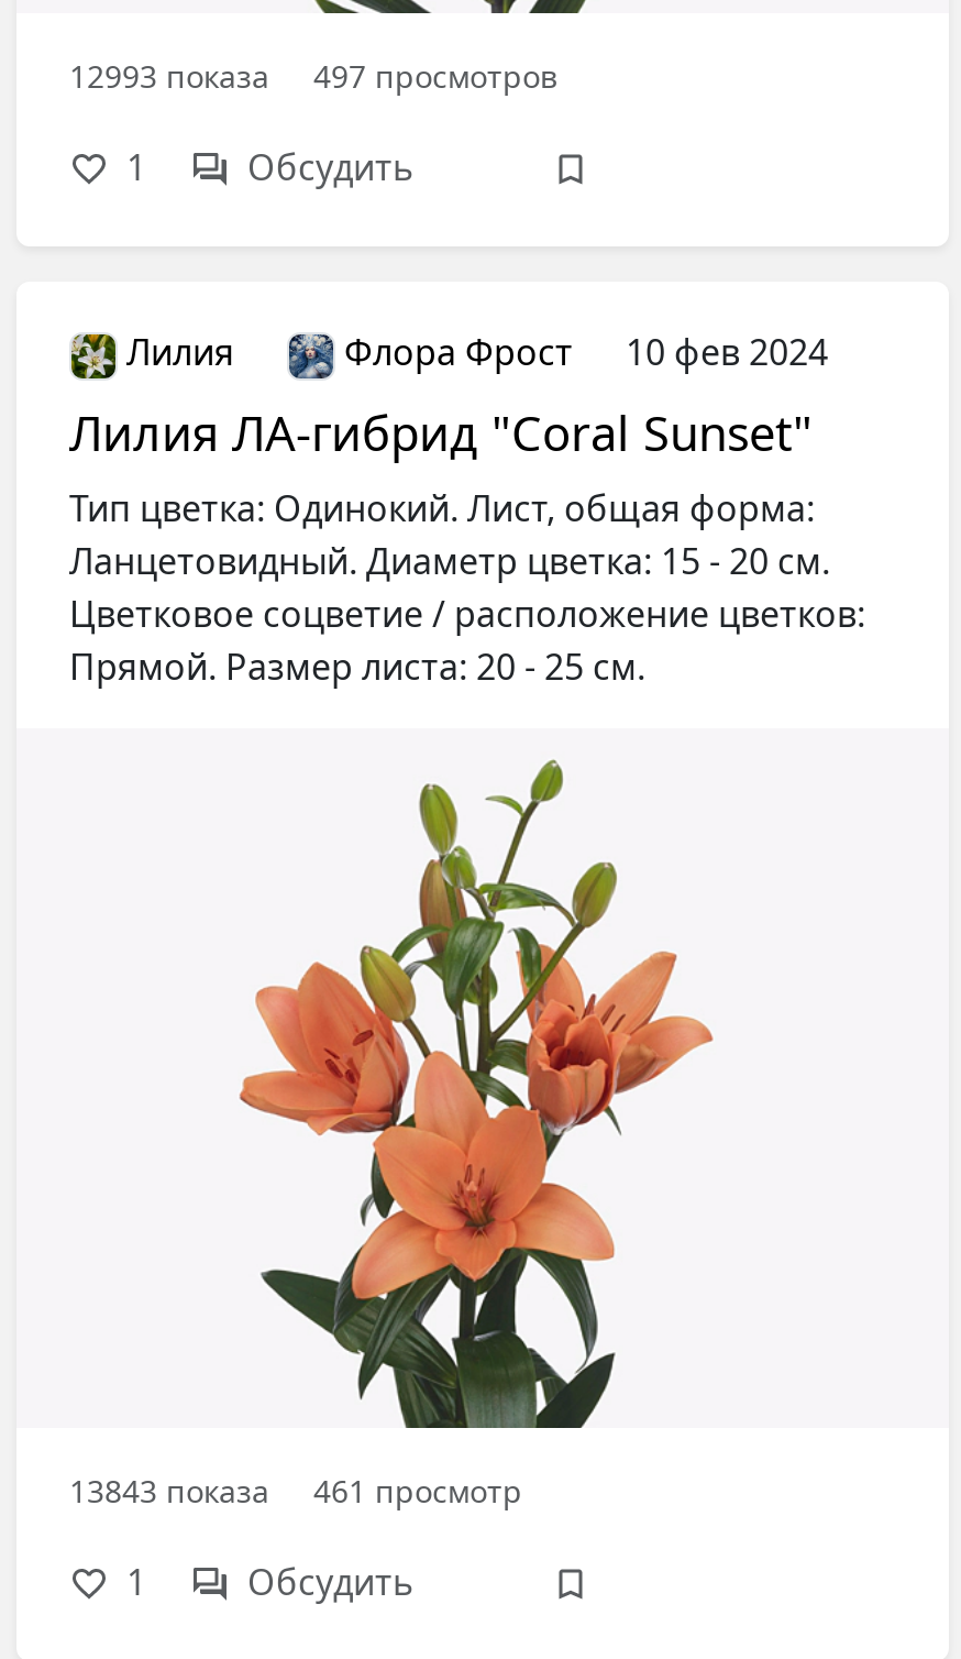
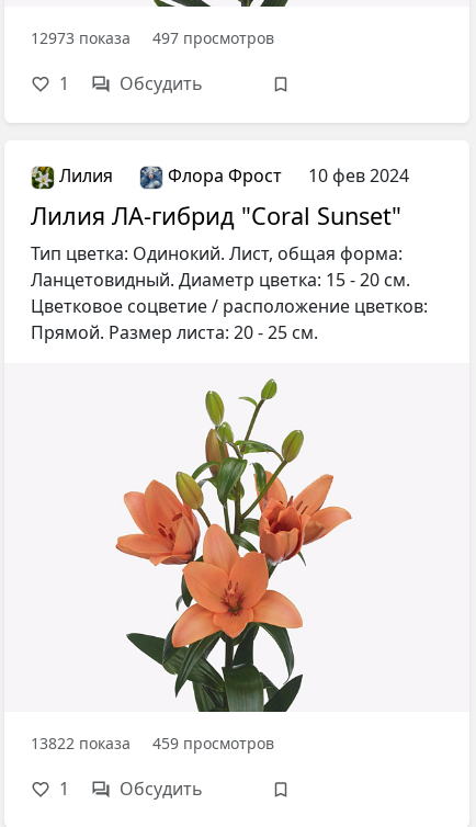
- 12993 показа 497 просмотров
+ 12973 показа 497 просмотров

- 13843 показа
- 461 просмотр
+ 13822 показа
+ 459 просмотров
